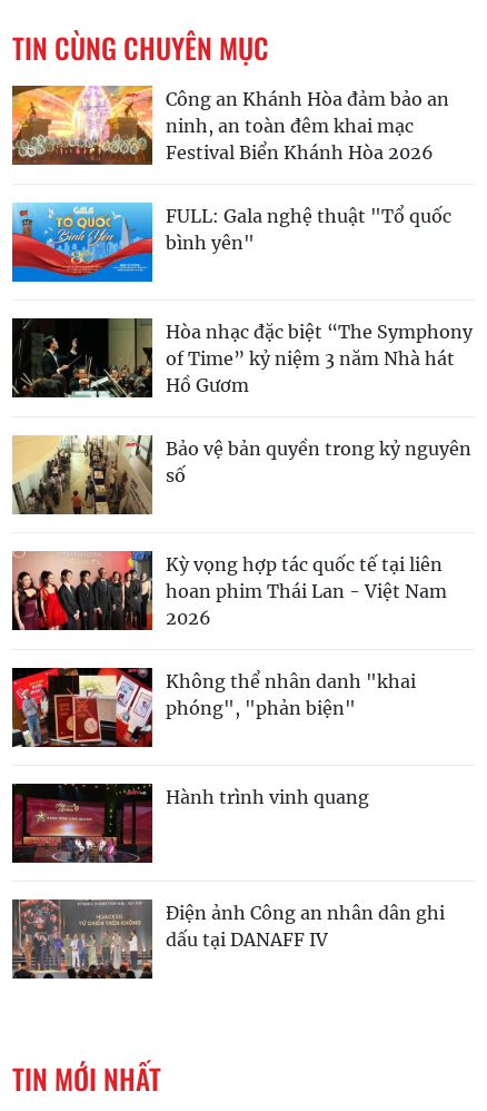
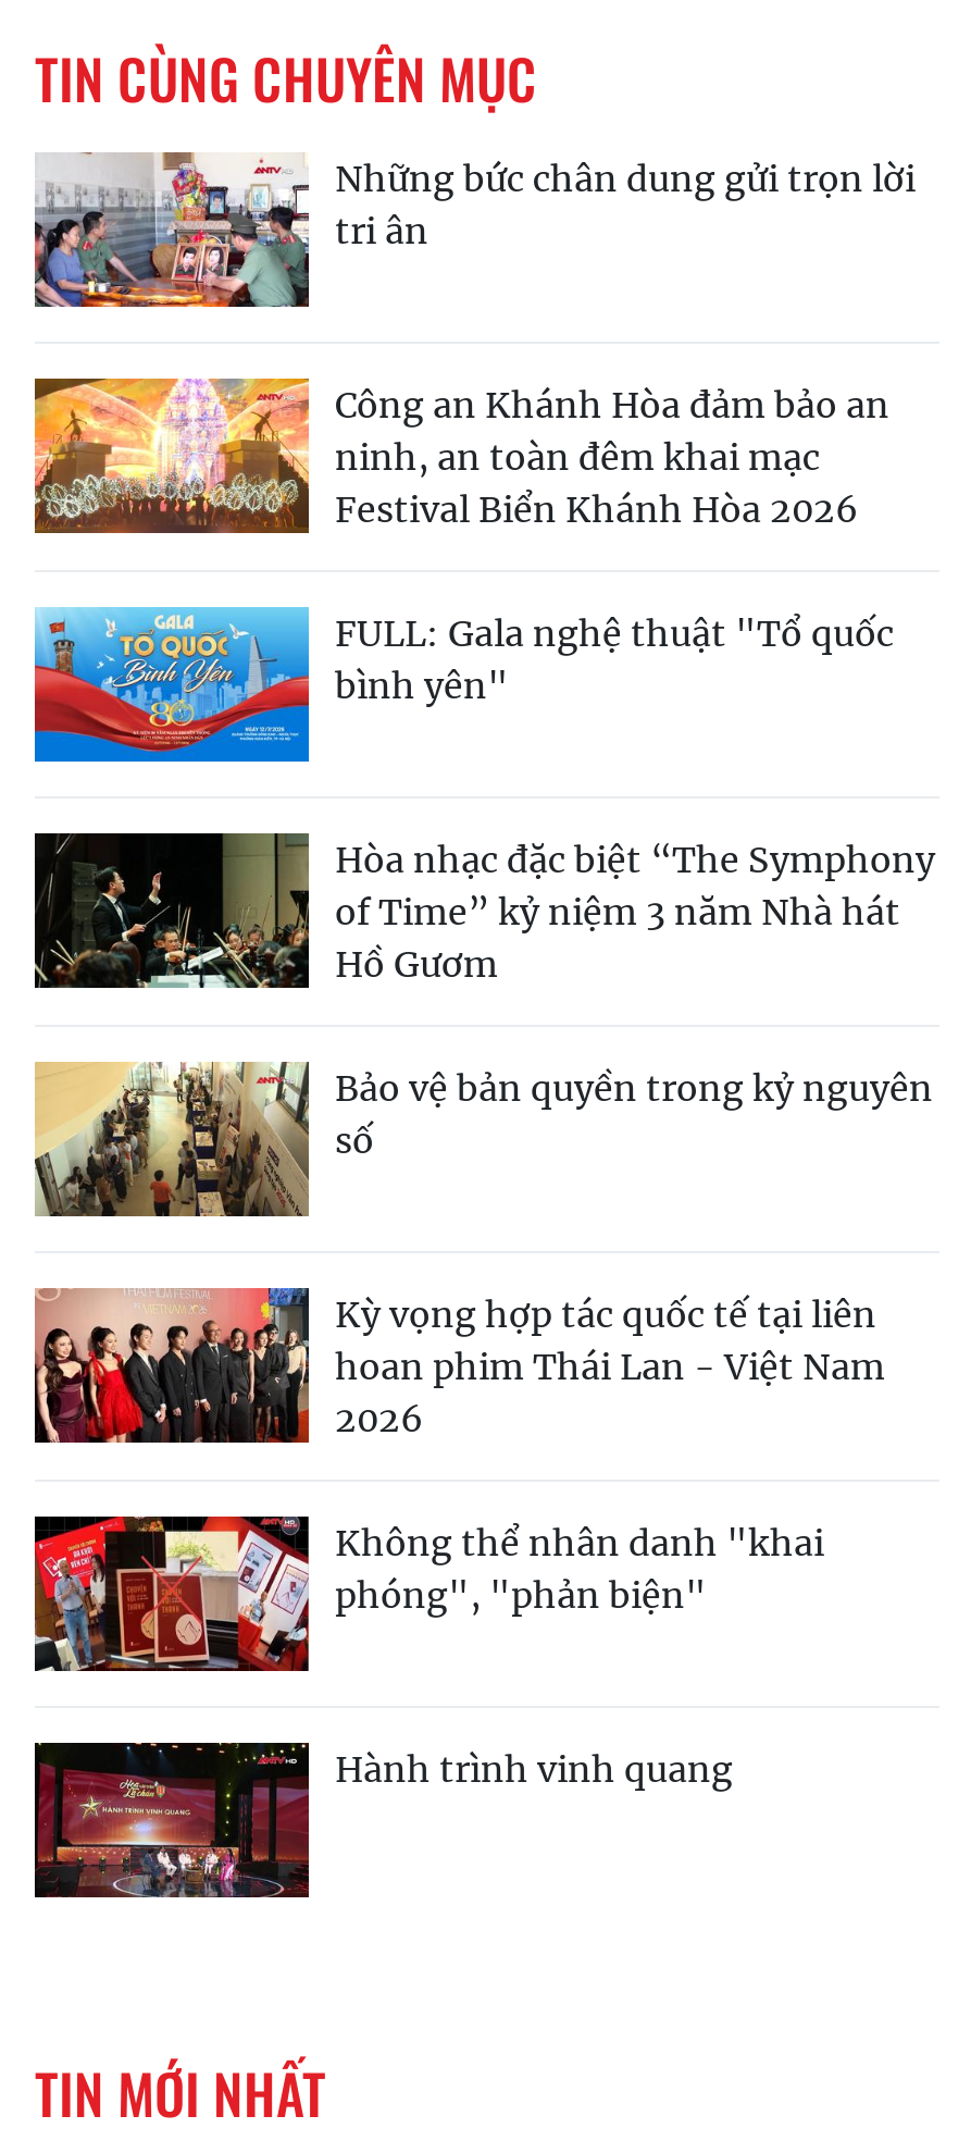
+ [image]
+ Những bức chân dung gửi trọn lời
+ tri ân

moved down: [image] | Công an Khánh Hòa đảm bảo an | ninh, an toàn đêm khai mạc | ... | phóng", "phản biện" | Hành trình vinh quang

moved down: [image]

- [image]
- Điện ảnh Công an nhân dân ghi
- dấu tại DANAFF IV
